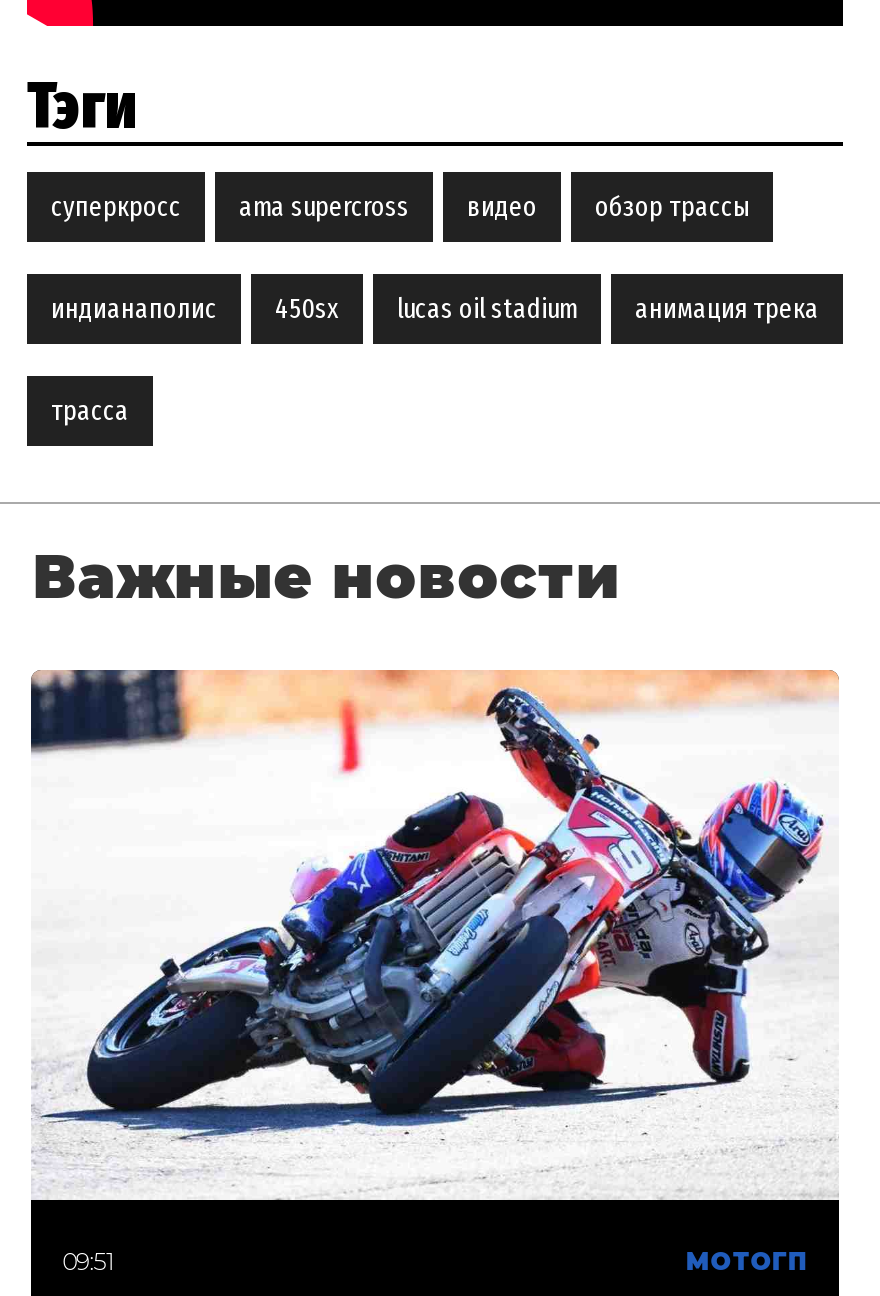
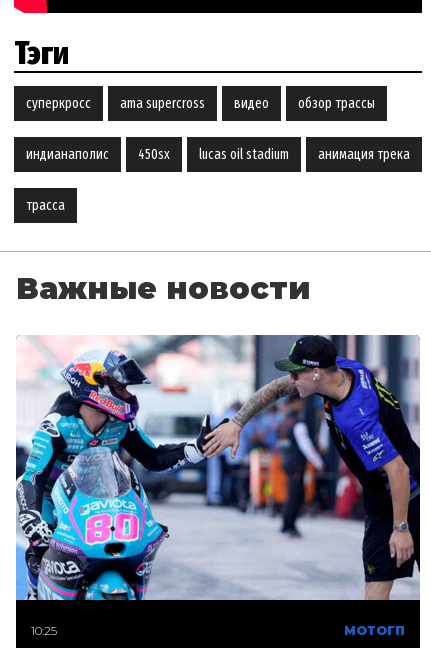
- [image]
- 09:51
+ [image]
+ 10:25
